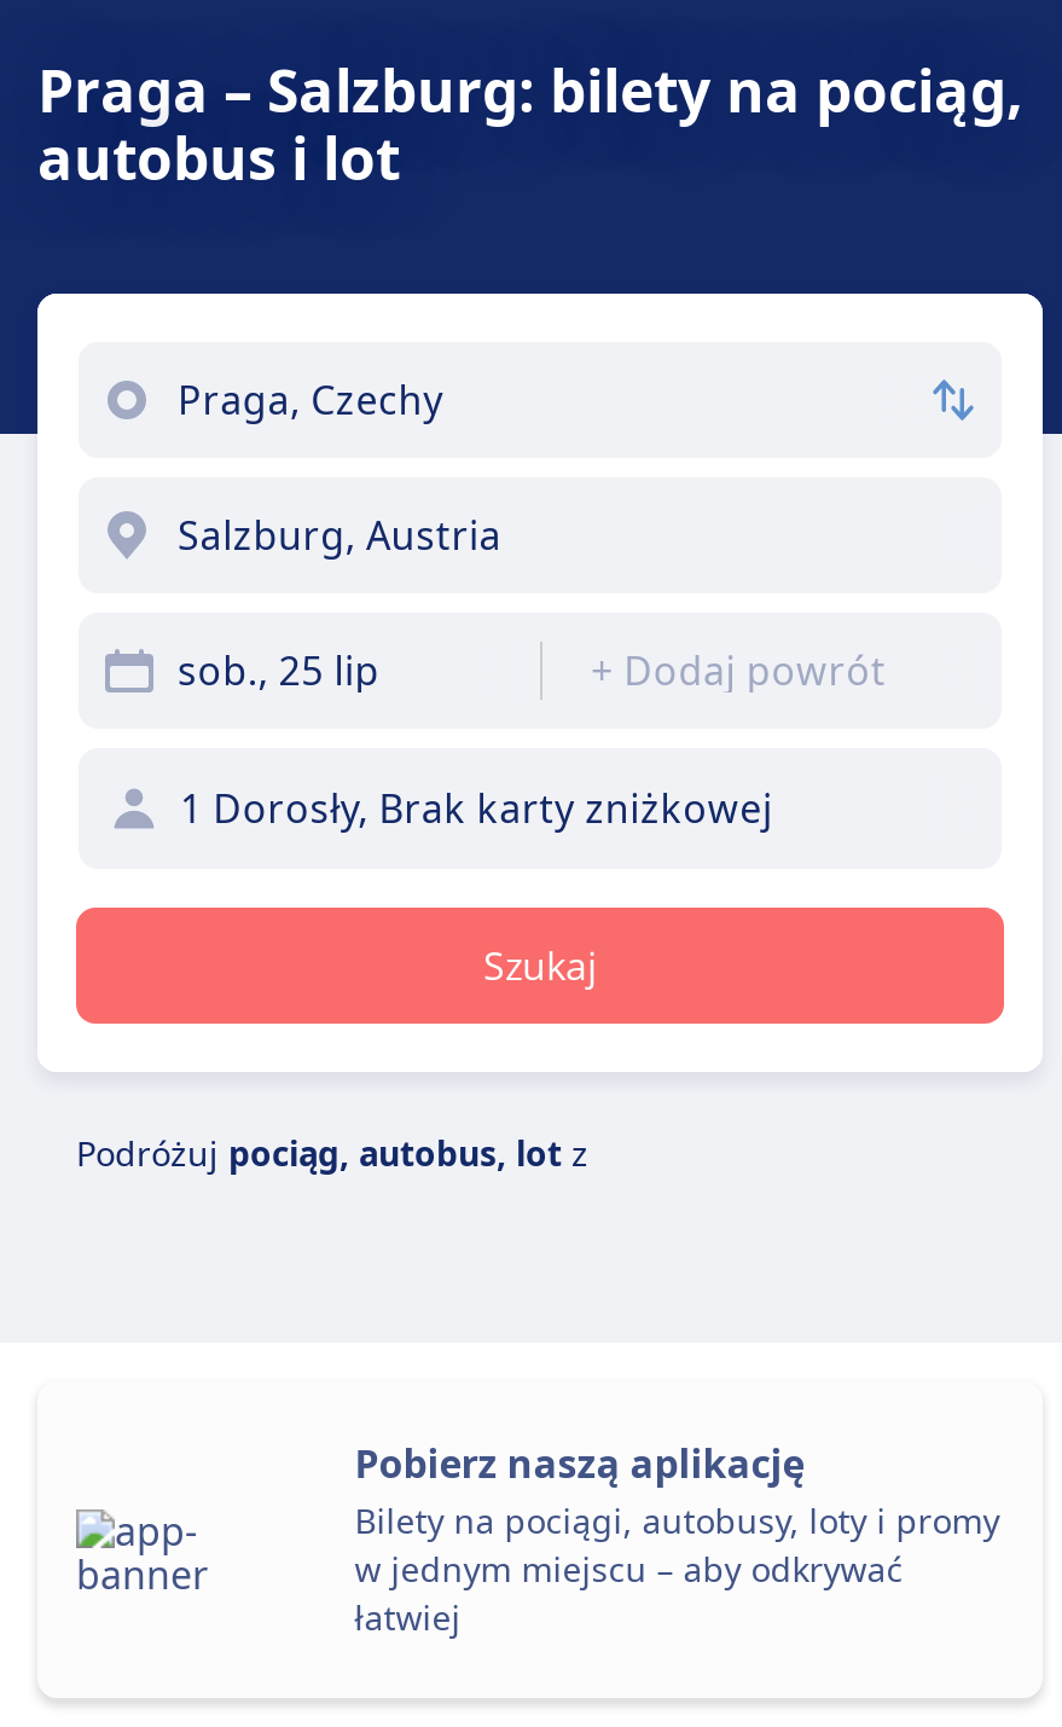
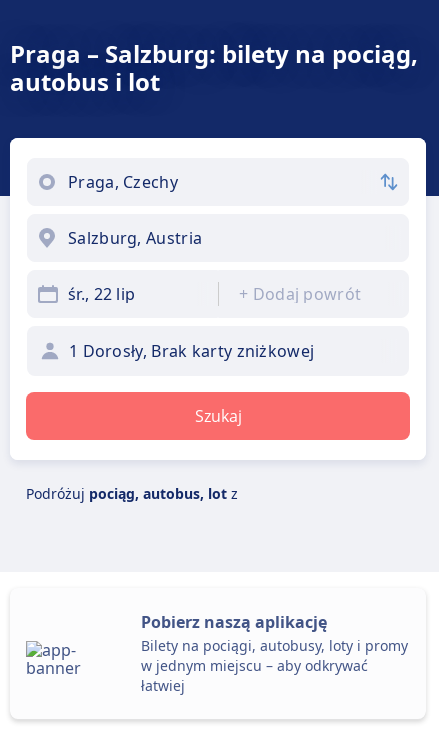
- sob., 25 lip
+ śr., 22 lip
